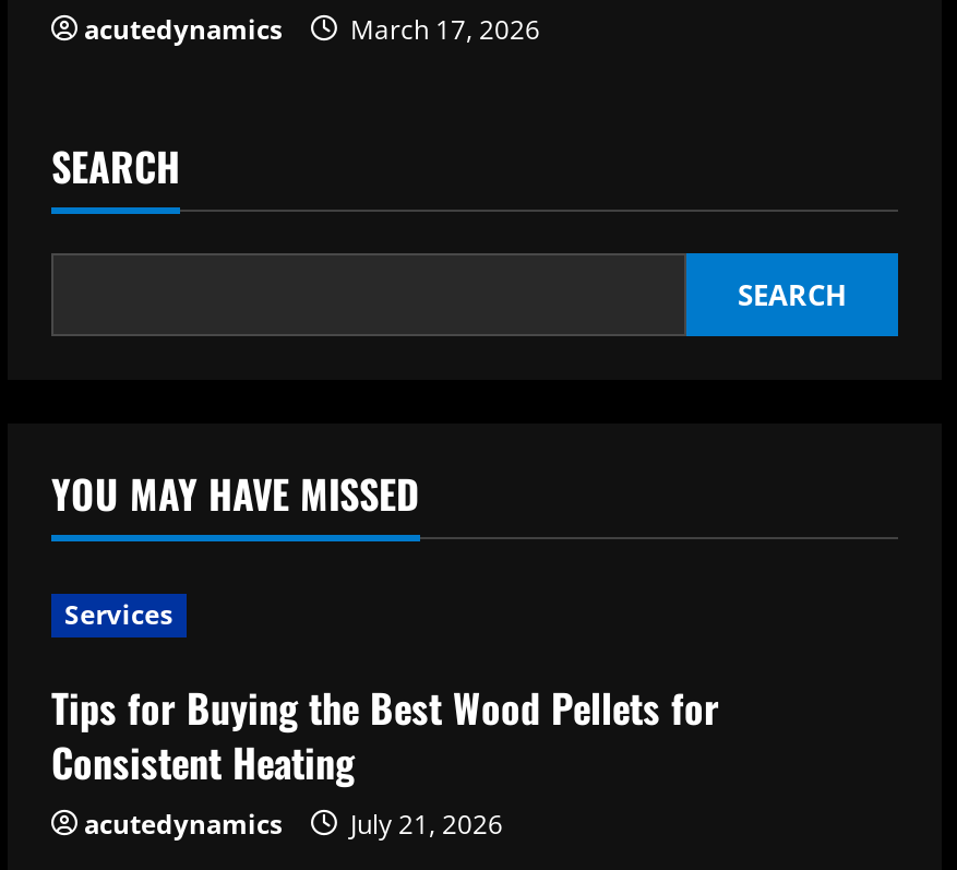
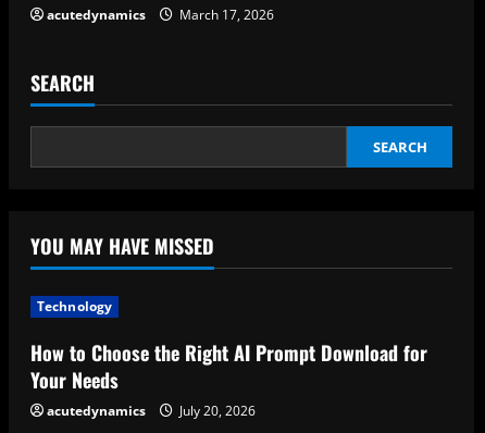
- Services
+ Technology

- Tips for Buying the Best Wood Pellets for
- Consistent Heating
+ How to Choose the Right AI Prompt Download for
+ Your Needs

- acutedynamics July 21, 2026
+ acutedynamics July 20, 2026
